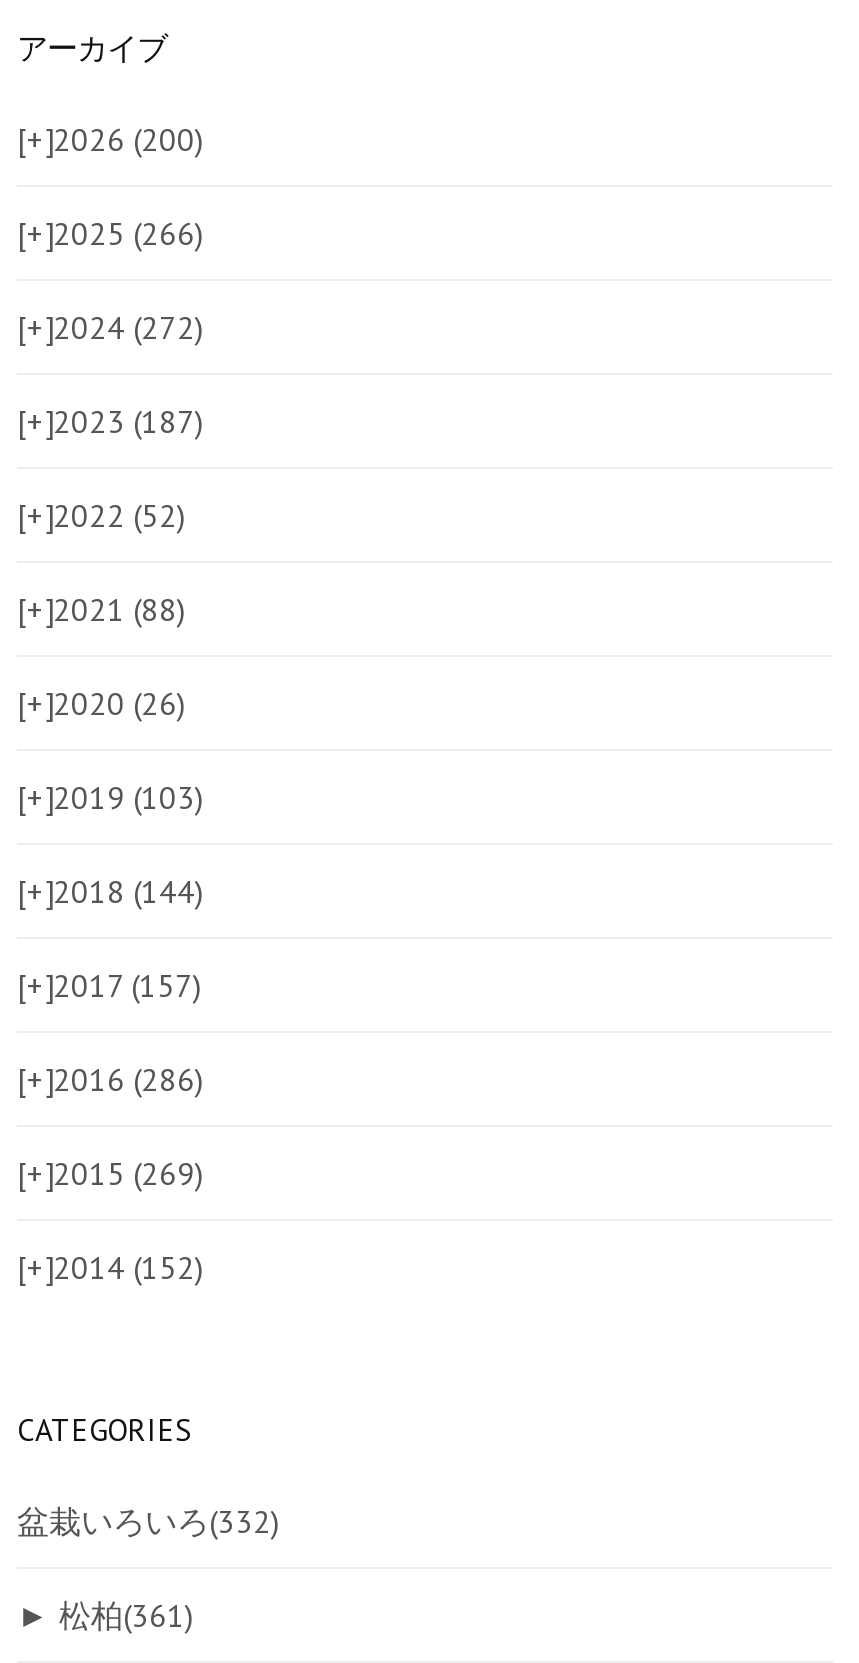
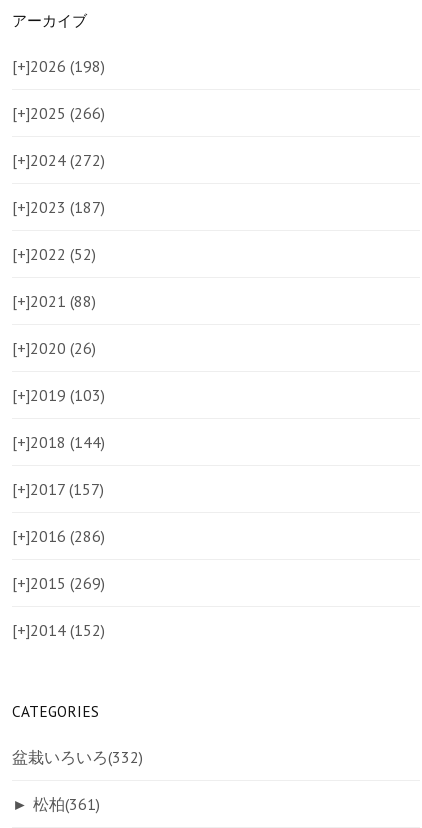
- [+]2026 (200)
+ [+]2026 (198)
